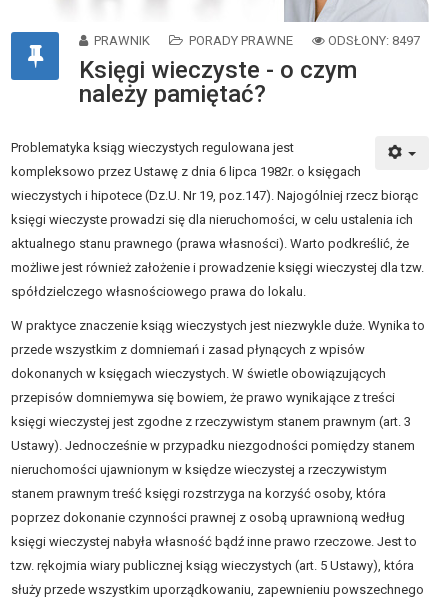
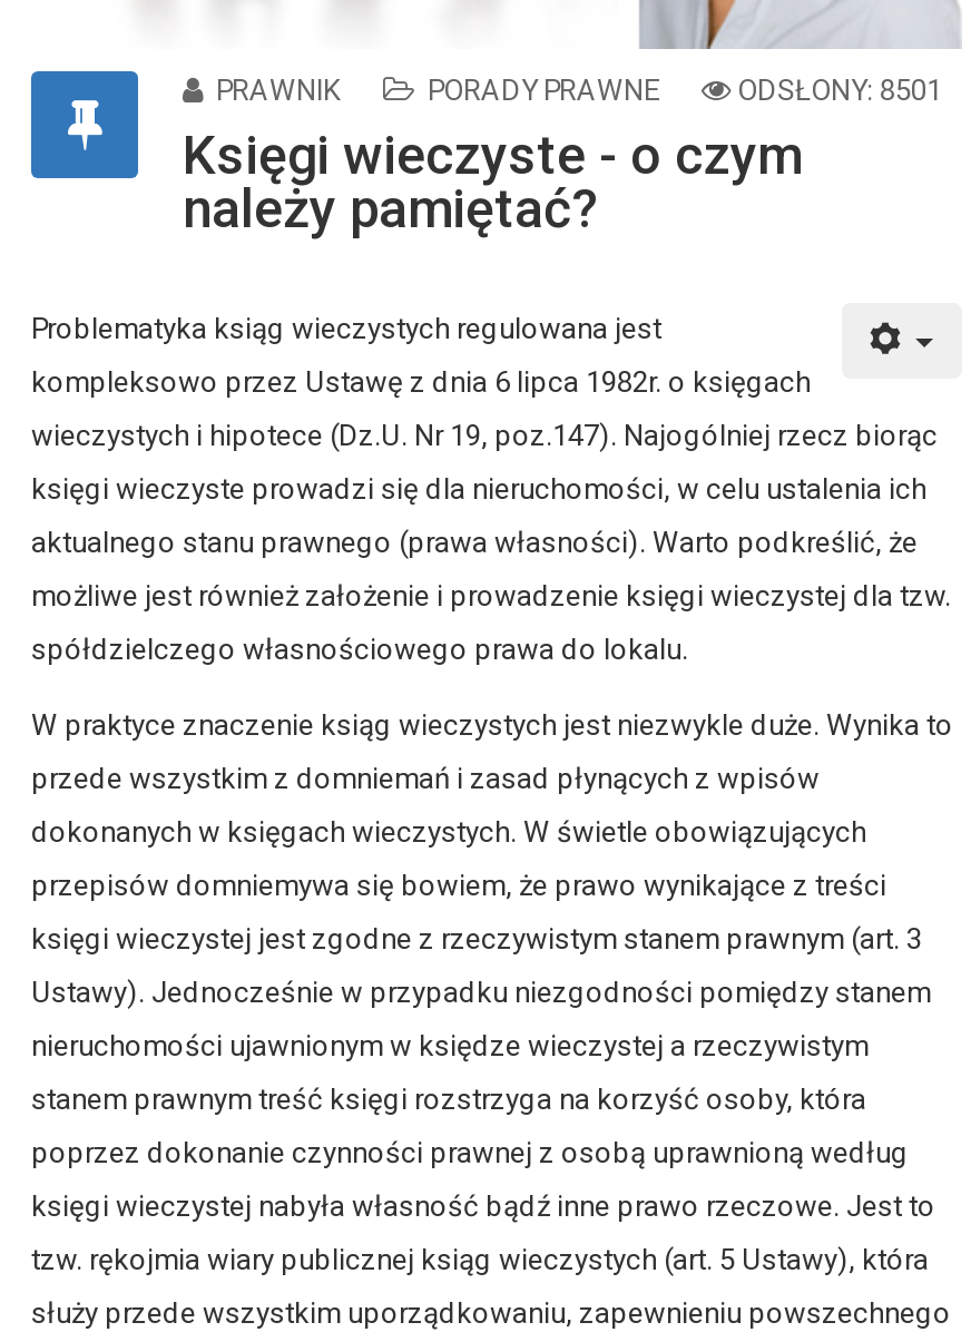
- ODSŁONY: 8497
+ ODSŁONY: 8501
